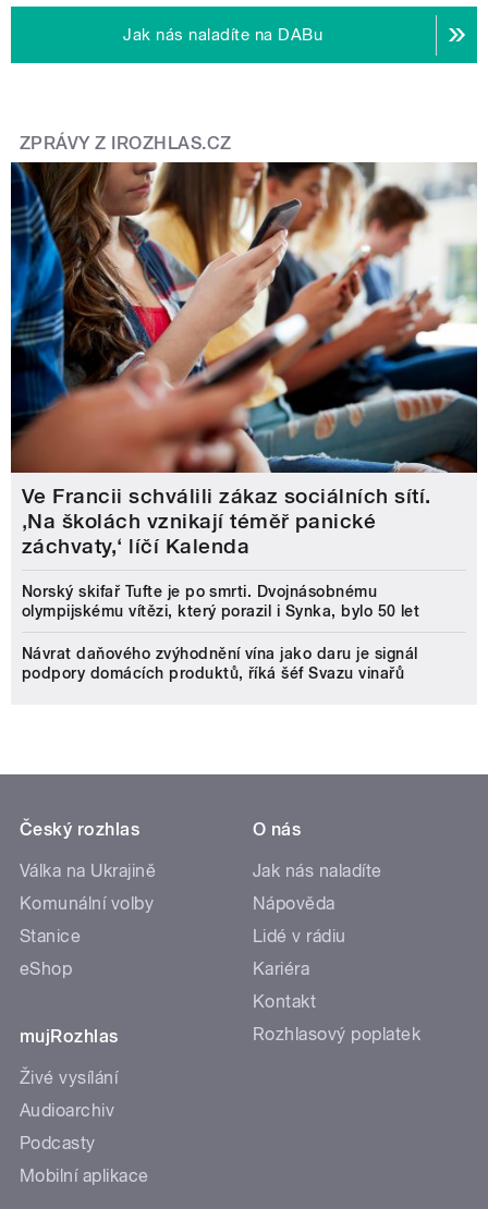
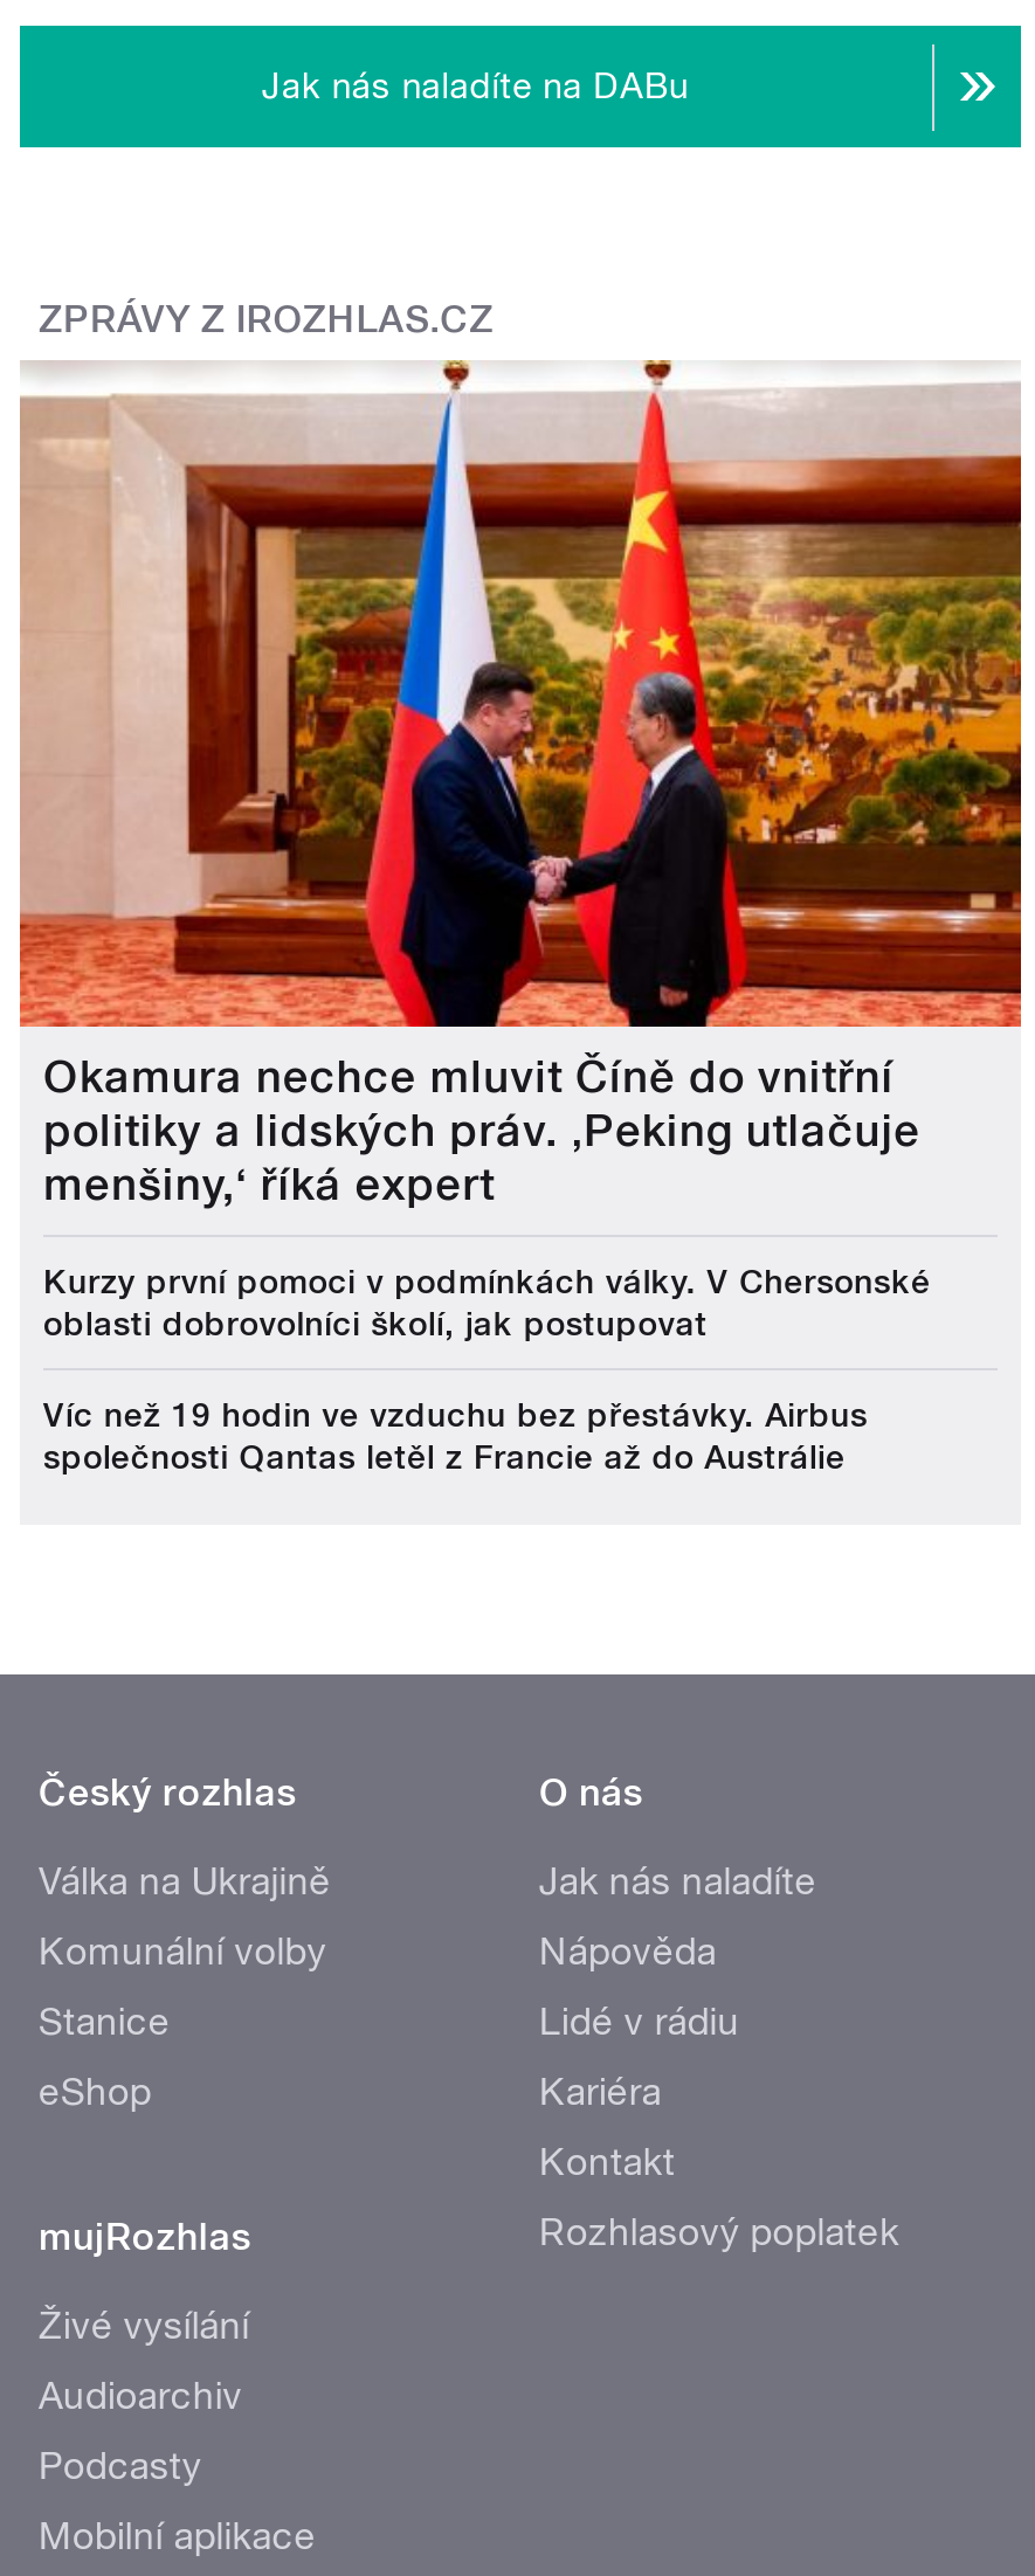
- [image]
- Ve Francii schválili zákaz sociálních sítí.
- ‚Na školách vznikají téměř panické
- záchvaty,‘ líčí Kalenda
+ [image]
+ Okamura nechce mluvit Číně do vnitřní
+ politiky a lidských práv. ‚Peking utlačuje
+ menšiny,‘ říká expert

- Norský skifař Tufte je po smrti. Dvojnásobnému
- olympijskému vítězi, který porazil i Synka, bylo 50 let
+ Kurzy první pomoci v podmínkách války. V Chersonské
+ oblasti dobrovolníci školí, jak postupovat

- Návrat daňového zvýhodnění vína jako daru je signál
- podpory domácích produktů, říká šéf Svazu vinařů
+ Víc než 19 hodin ve vzduchu bez přestávky. Airbus
+ společnosti Qantas letěl z Francie až do Austrálie
